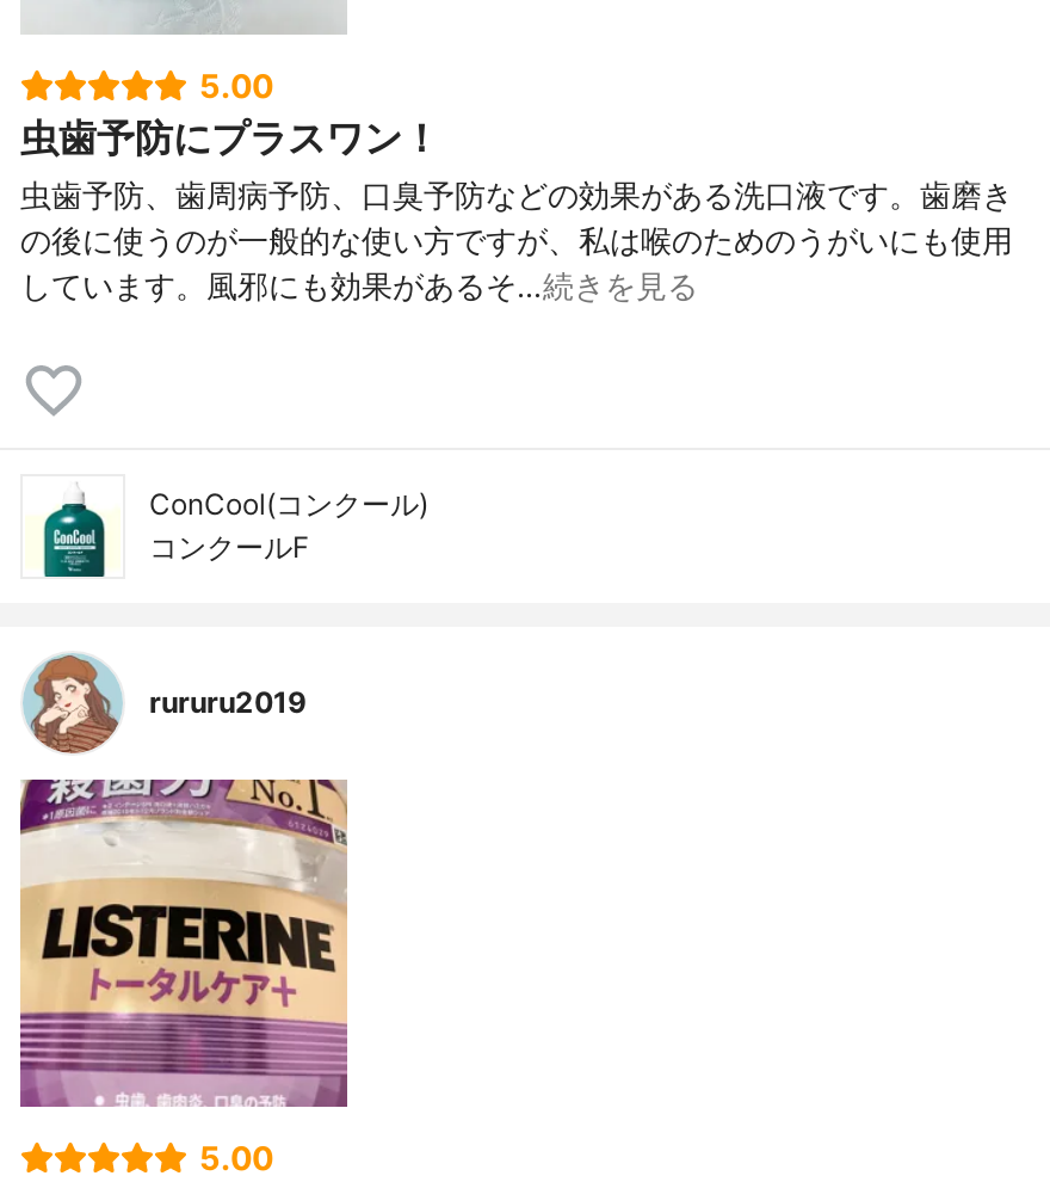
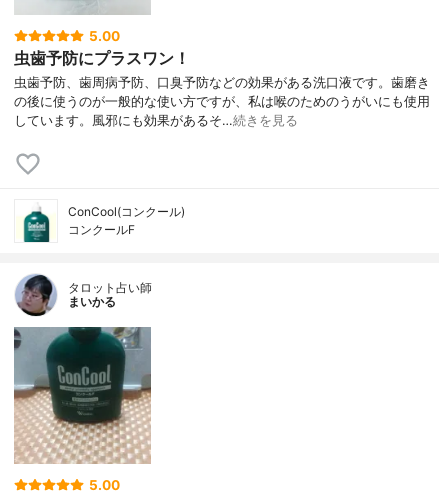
- [image]
- rururu2019
+ [image]
+ タロット占い師
+ まいかる

- [image]
+ [image]
